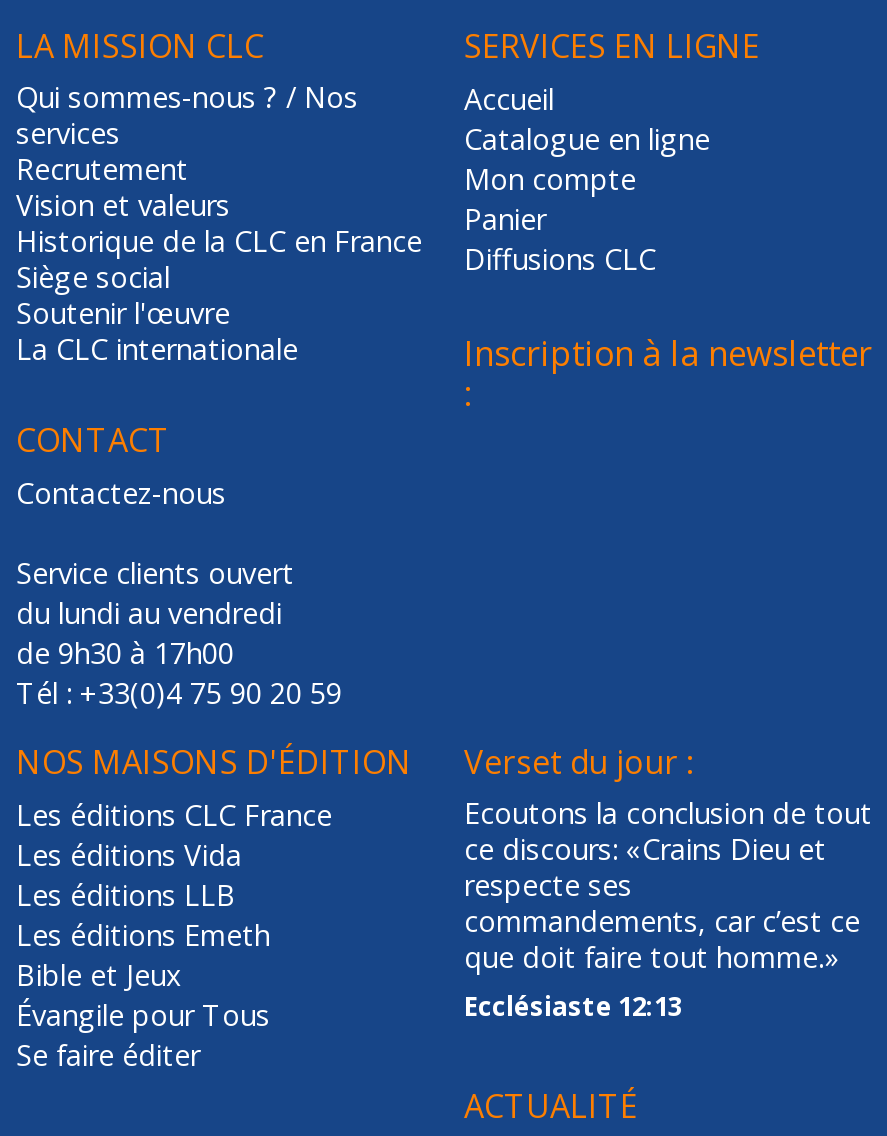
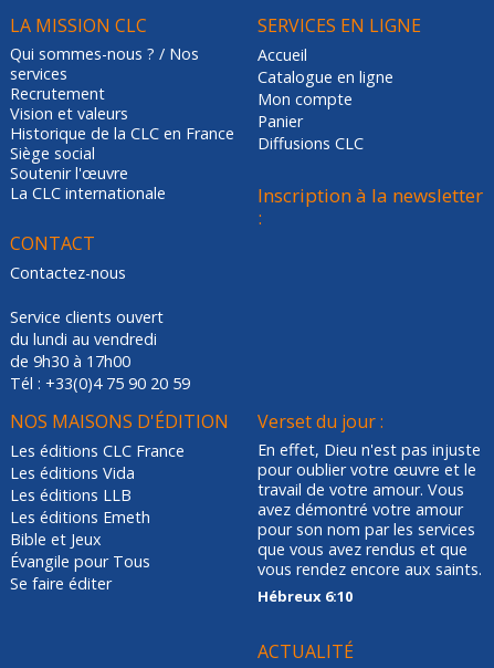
- Ecoutons la conclusion de tout
- ce discours: «Crains Dieu et
- respecte ses
- commandements, car c’est ce
- que doit faire tout homme.»
- Ecclésiaste 12:13
+ En effet, Dieu n'est pas injuste
+ pour oublier votre œuvre et le
+ travail de votre amour. Vous
+ avez démontré votre amour
+ pour son nom par les services
+ que vous avez rendus et que
+ vous rendez encore aux saints.
+ Hébreux 6:10
